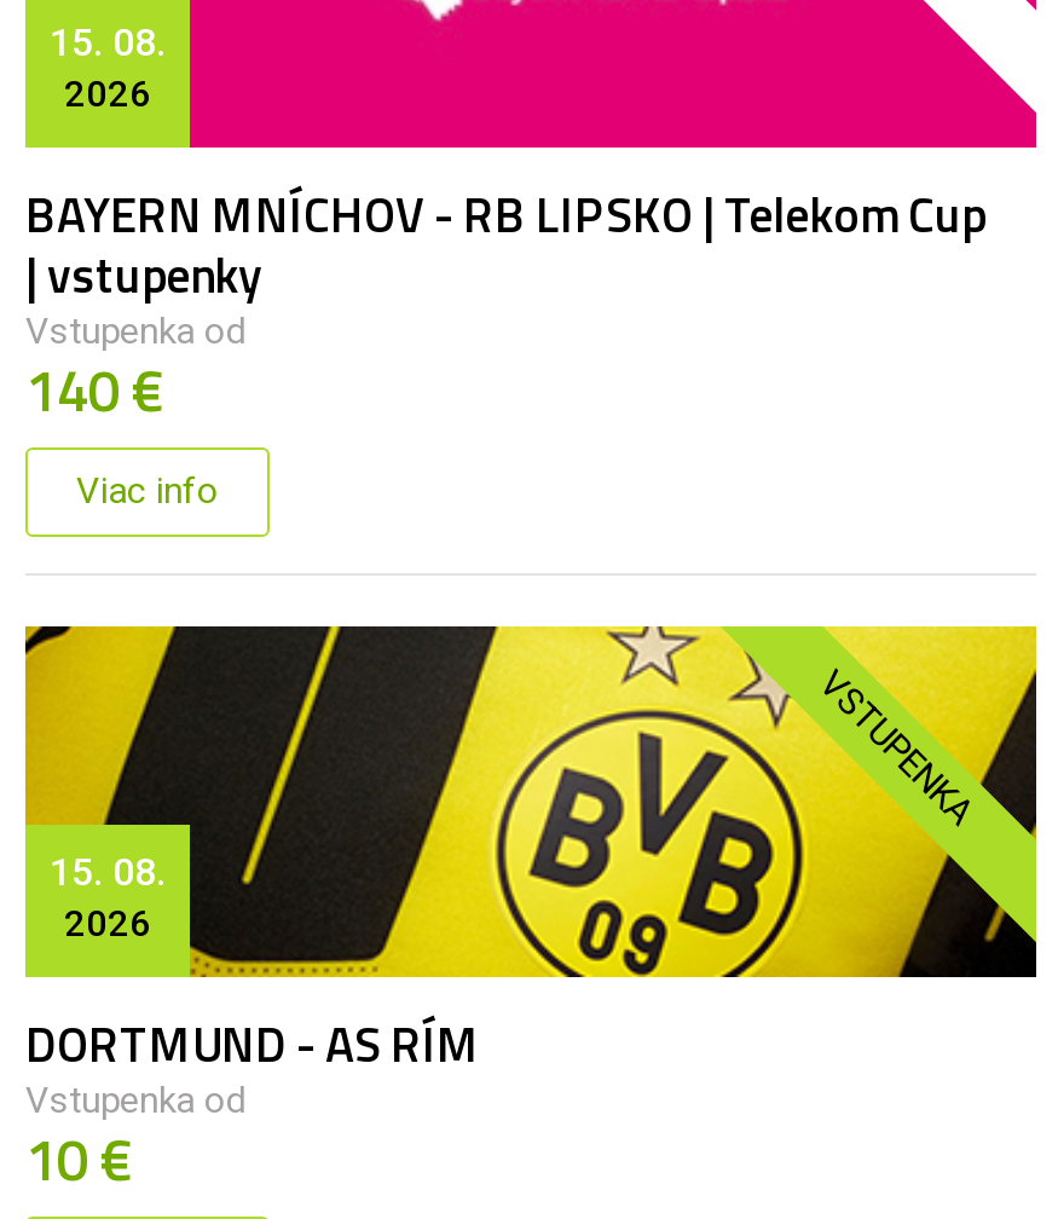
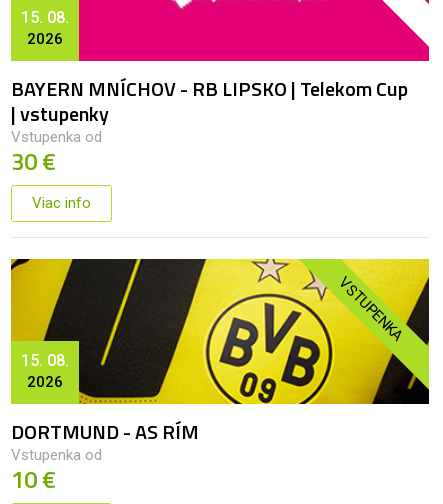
- 140 €
+ 30 €
